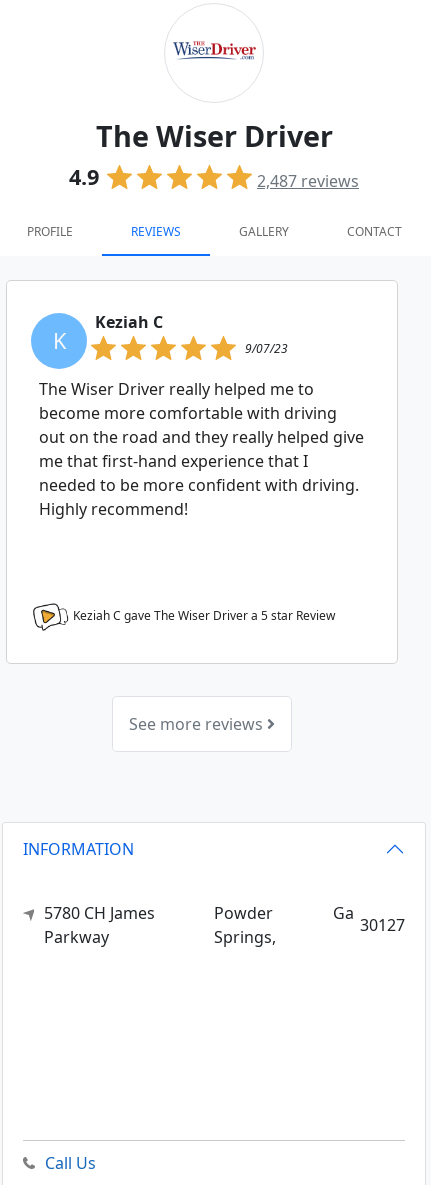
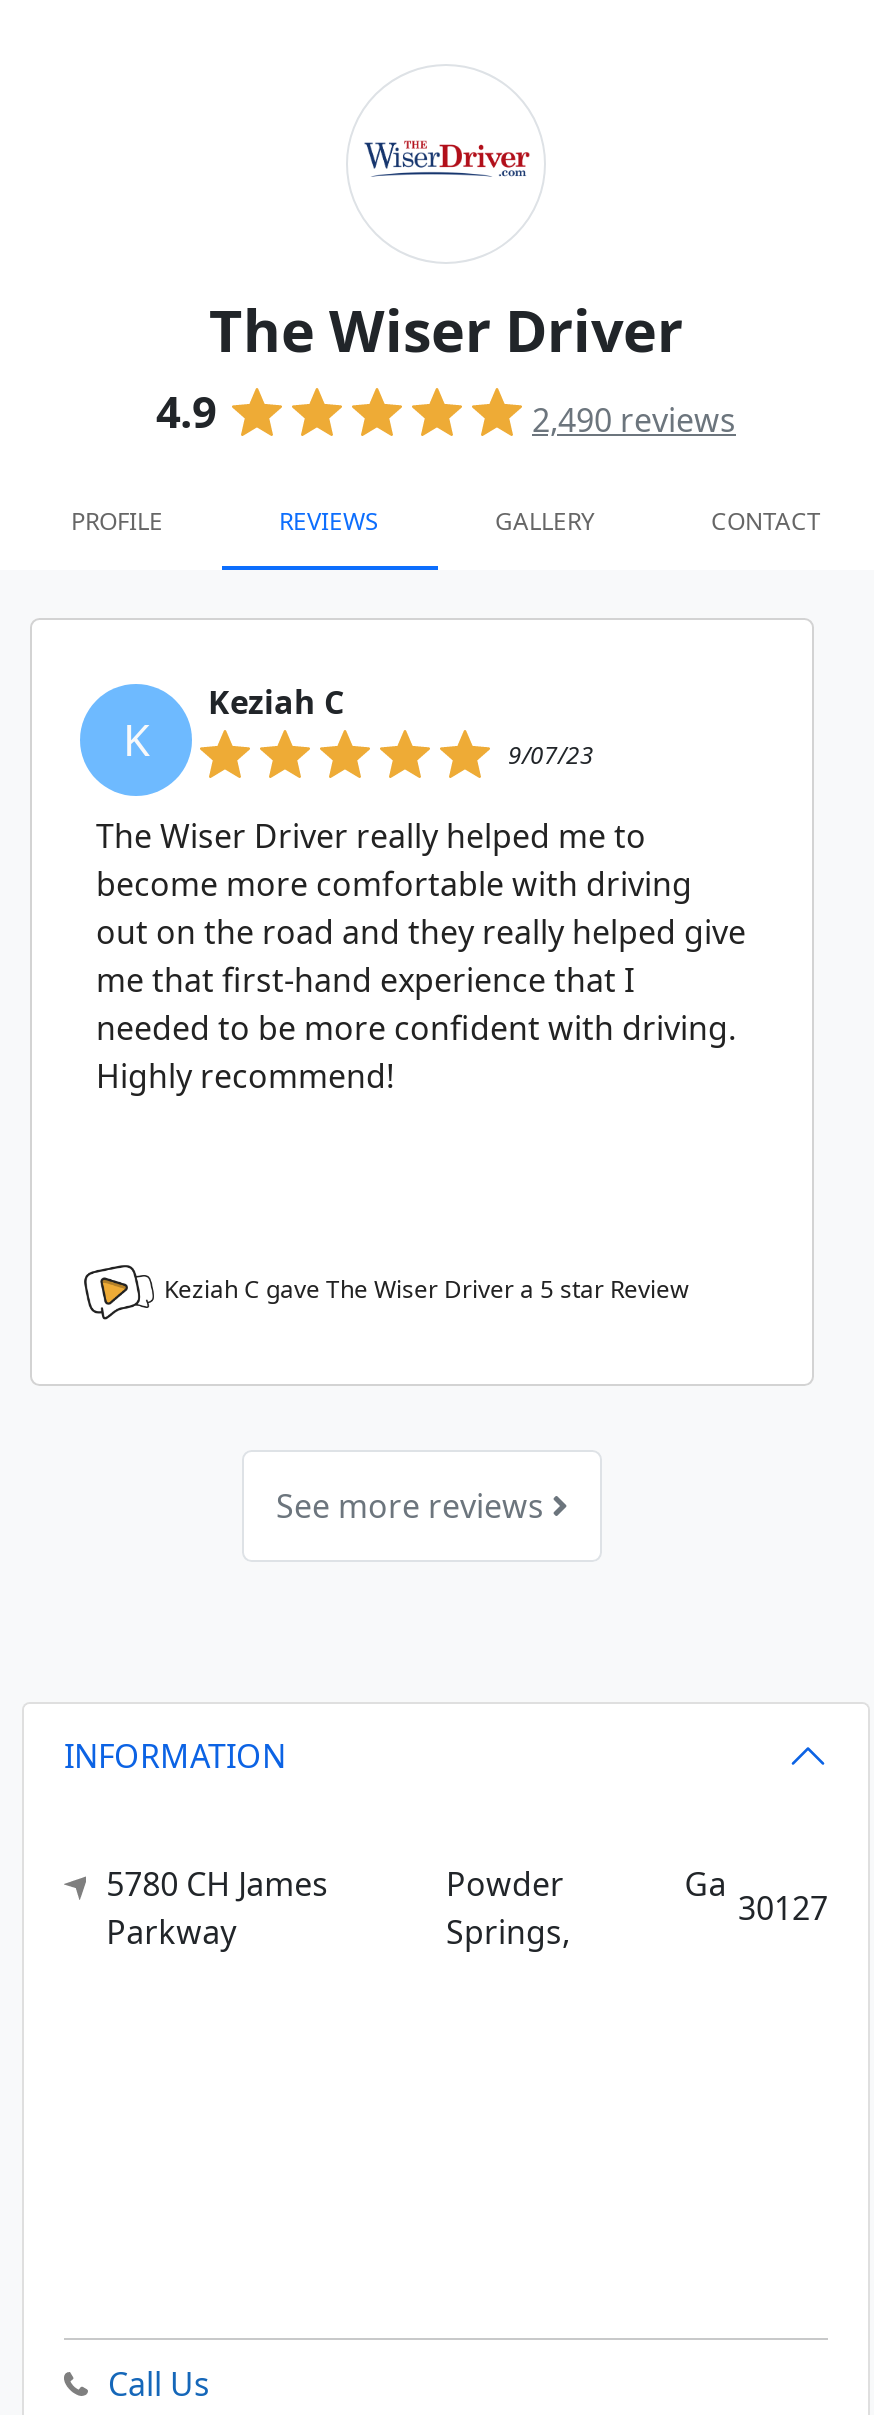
- 2,487 reviews
+ 2,490 reviews
